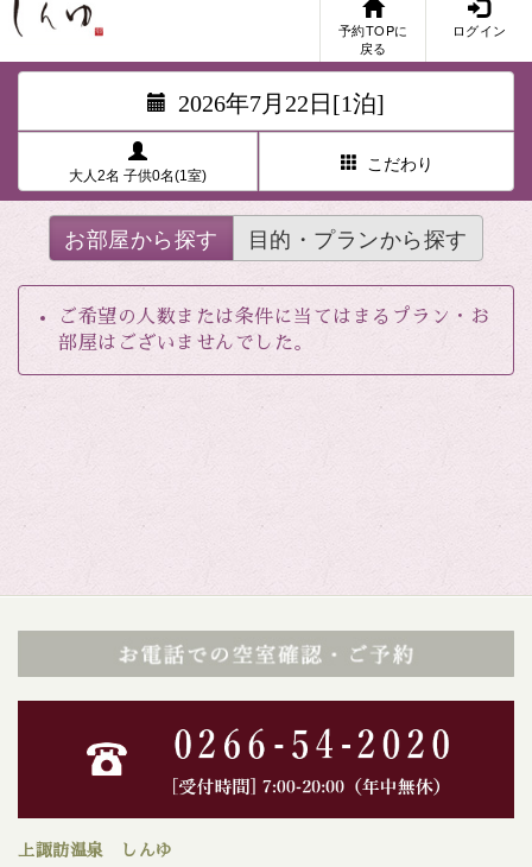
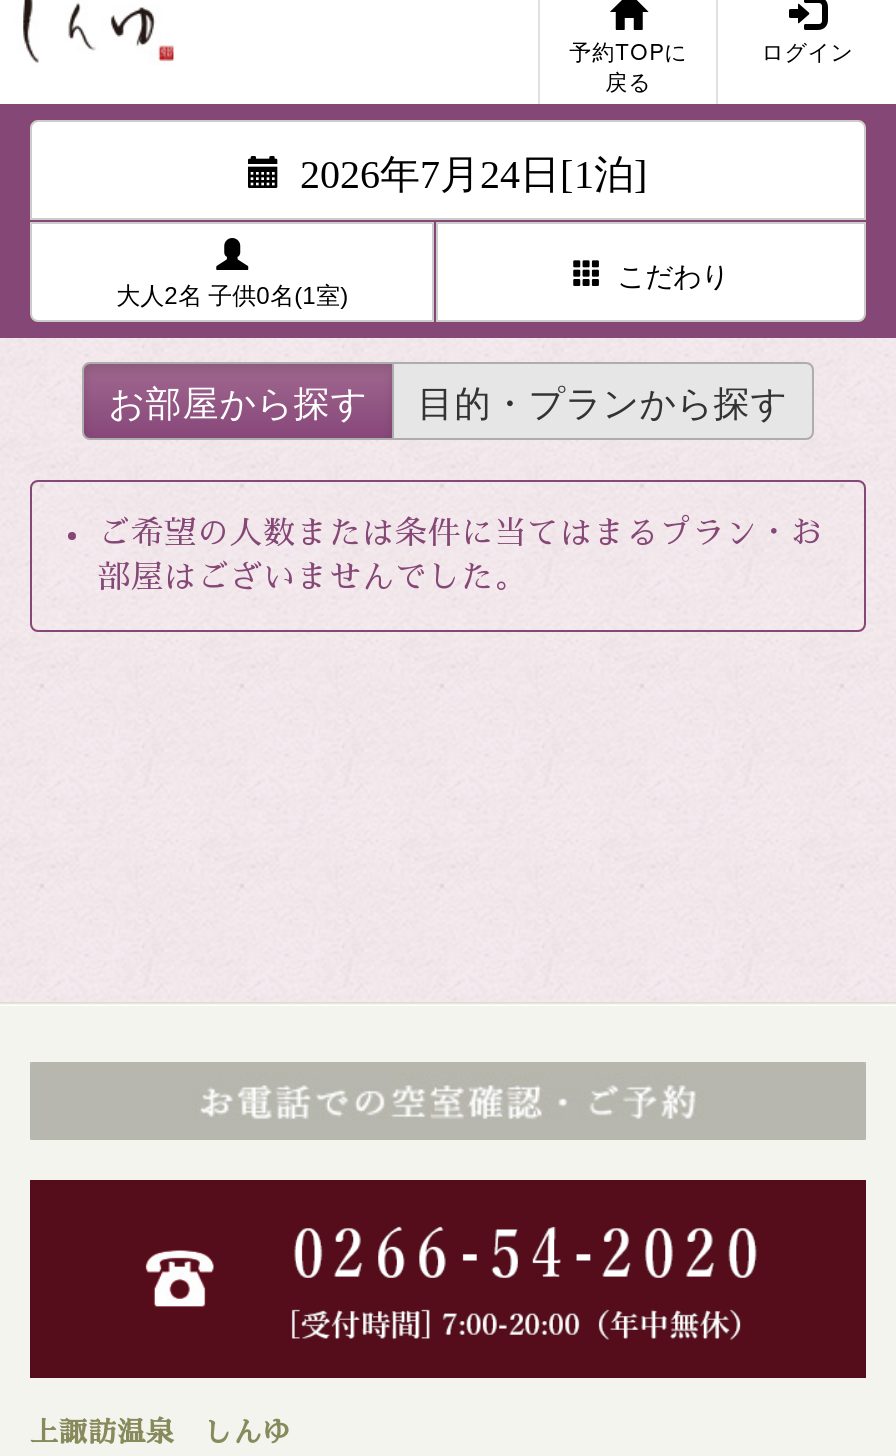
- 2026年7月22日[1泊]
+ 2026年7月24日[1泊]
